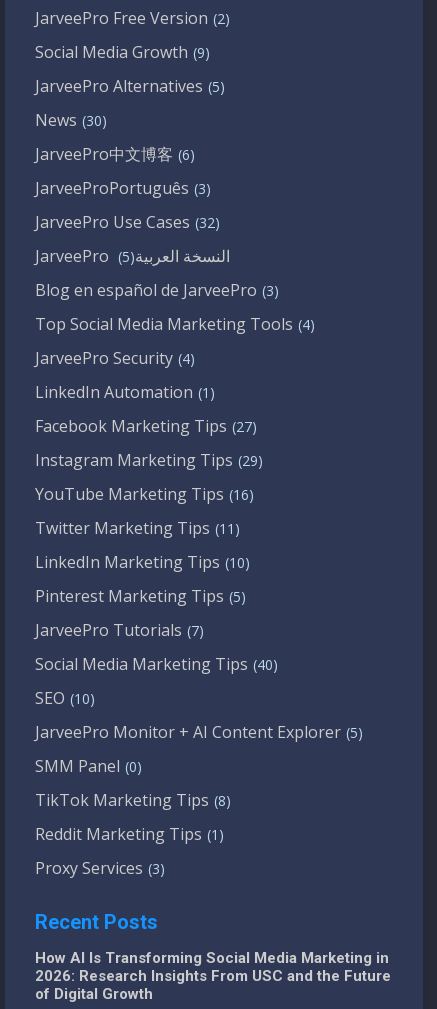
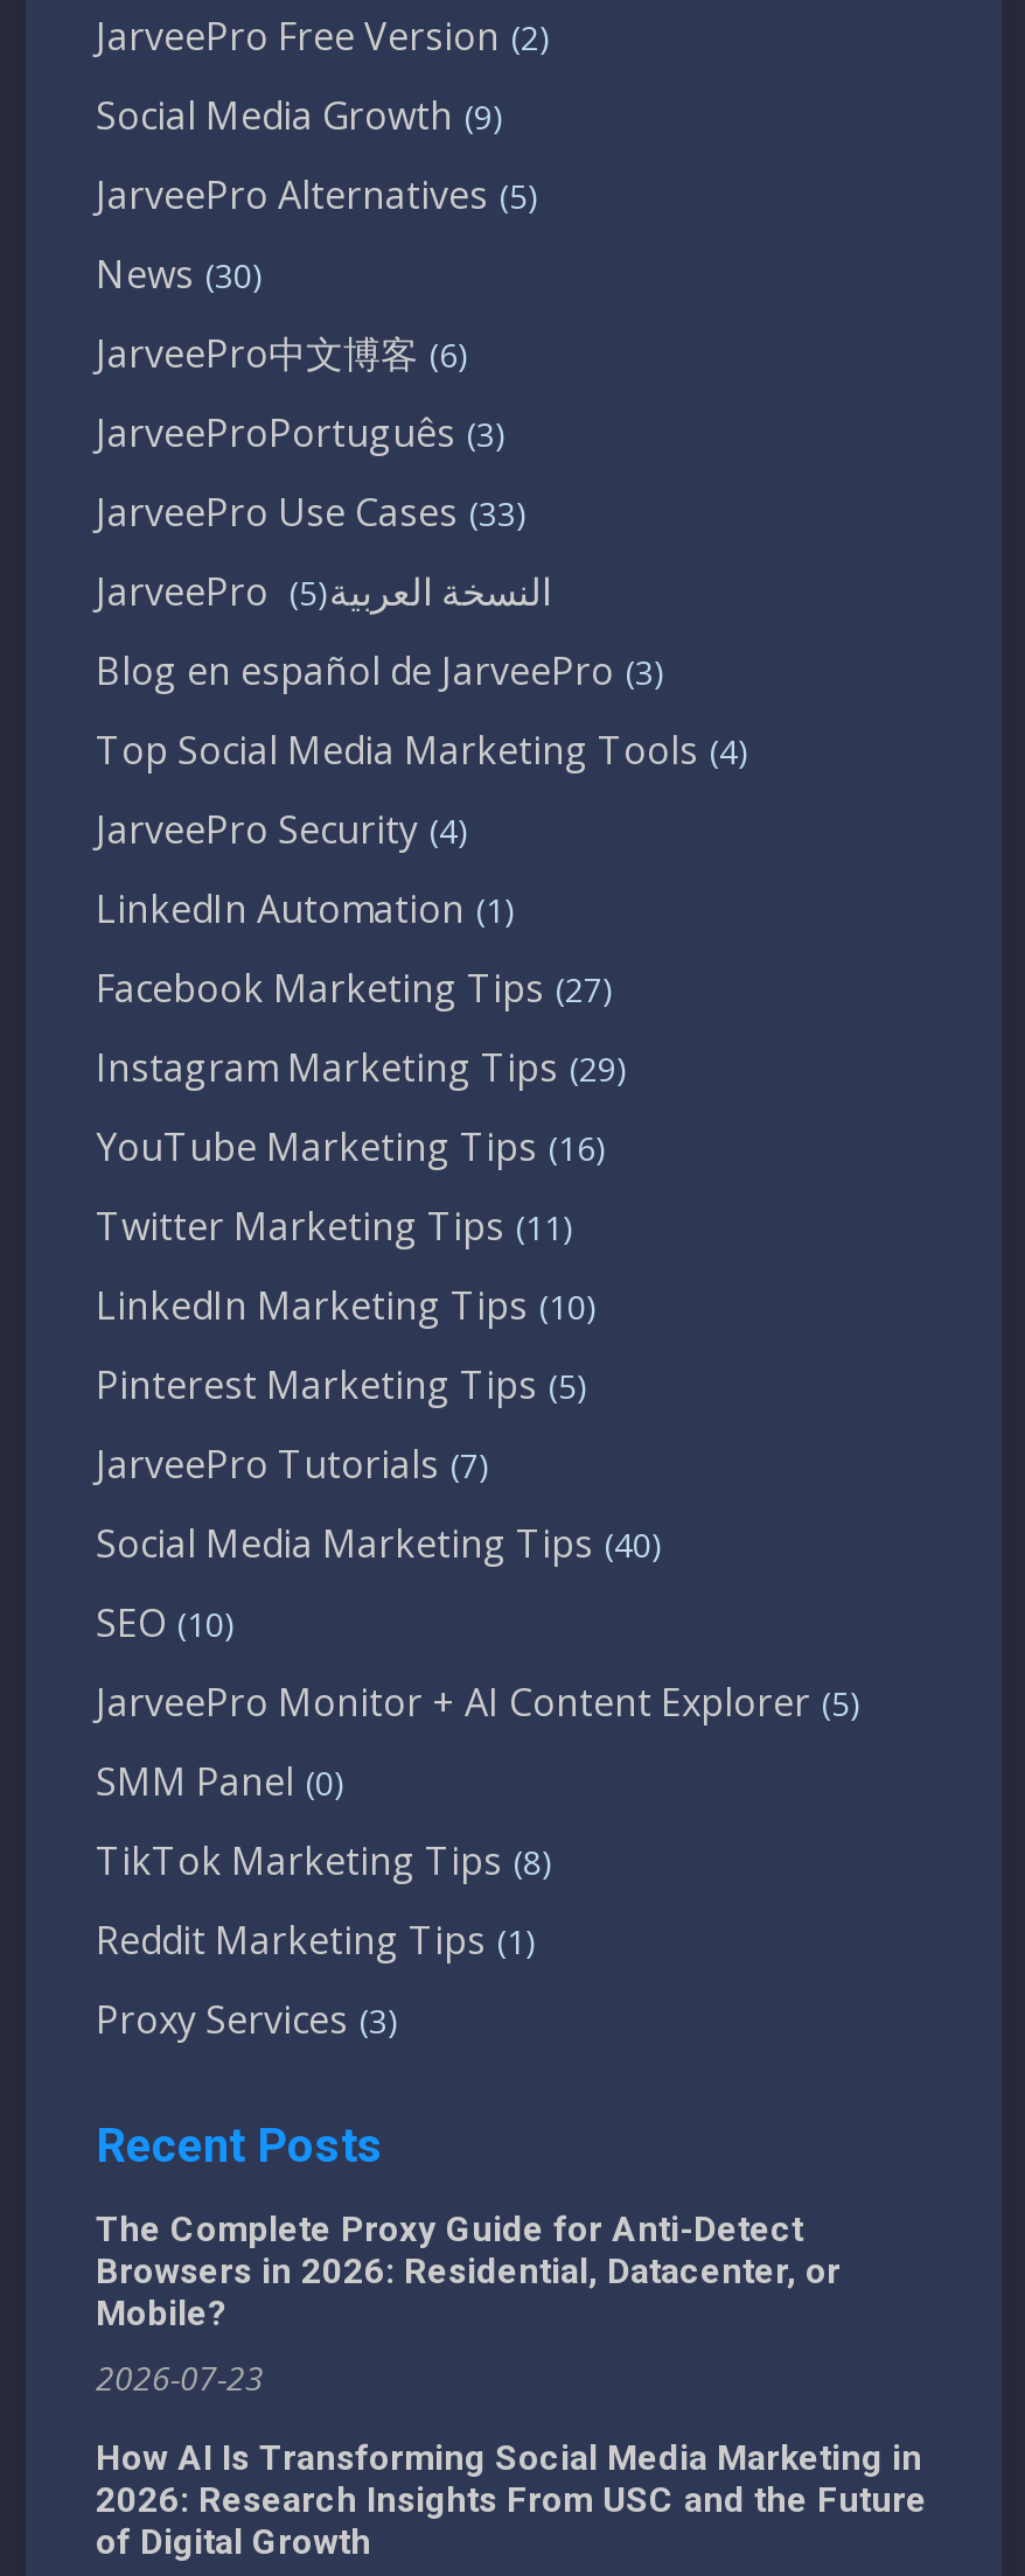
- JarveePro Use Cases (32)
+ JarveePro Use Cases (33)

+ The Complete Proxy Guide for Anti-Detect
+ Browsers in 2026: Residential, Datacenter, or
+ Mobile?
+ 2026-07-23
